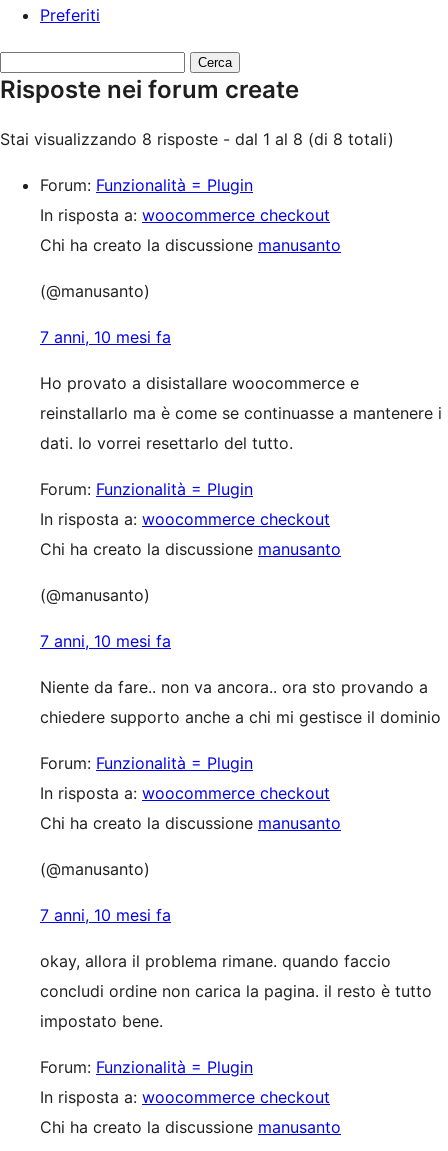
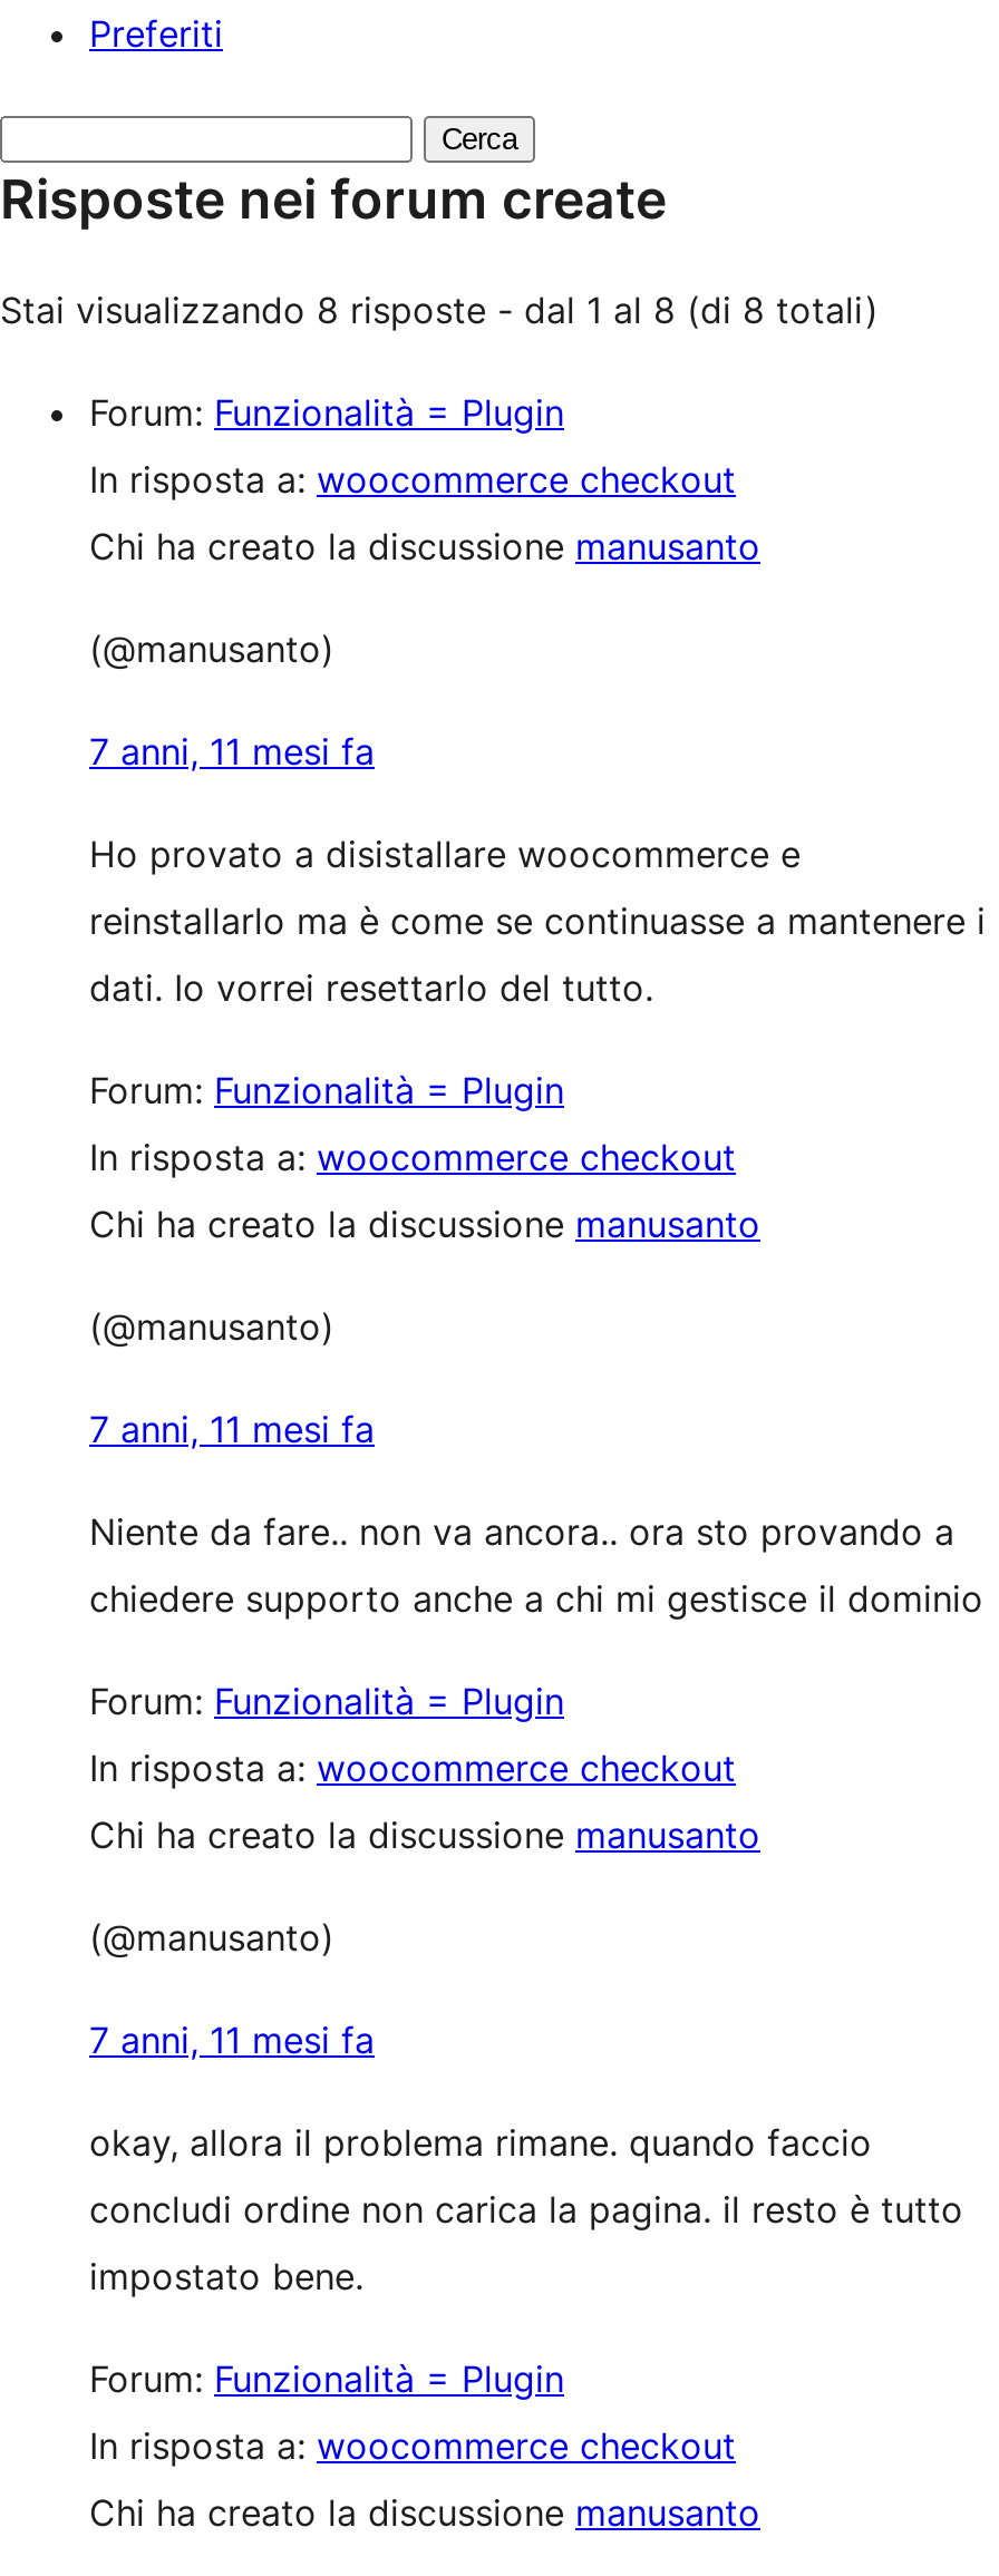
- 7 anni, 10 mesi fa
+ 7 anni, 11 mesi fa

- 7 anni, 10 mesi fa
+ 7 anni, 11 mesi fa

- 7 anni, 10 mesi fa
+ 7 anni, 11 mesi fa
